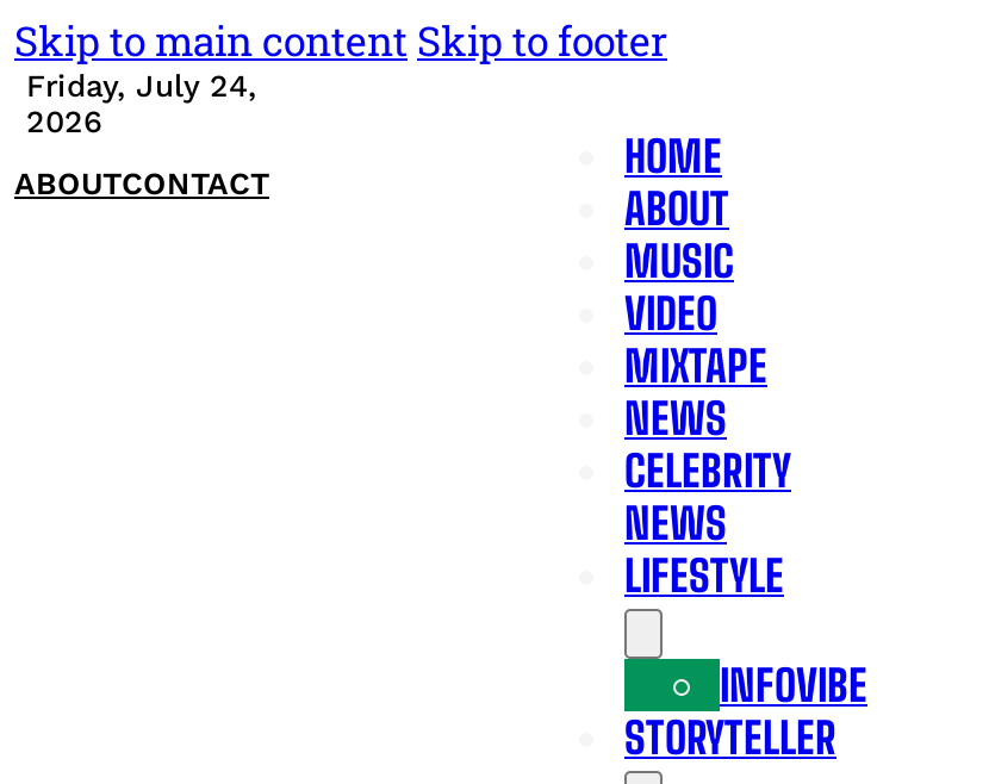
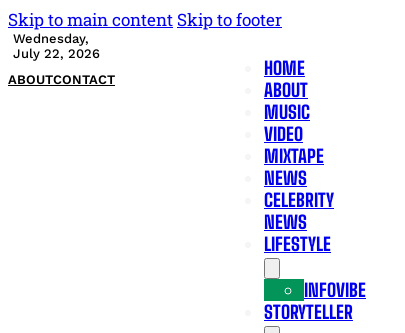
- Friday, July 24,
- 2026
+ Wednesday,
+ July 22, 2026
